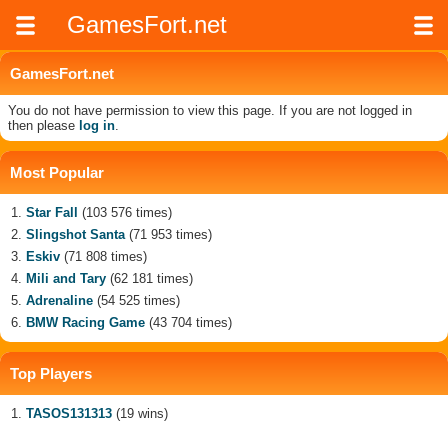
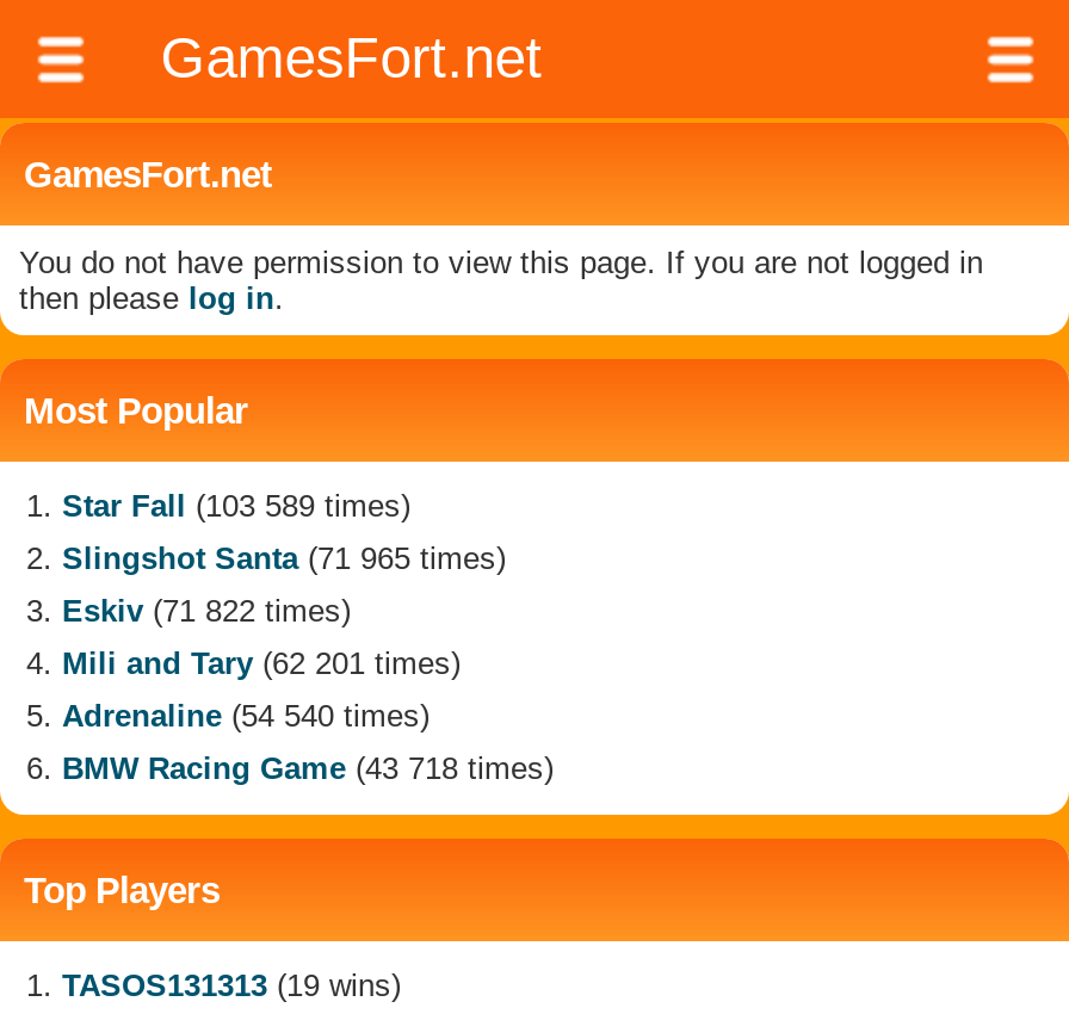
- Star Fall (103 576 times)
+ Star Fall (103 589 times)

- Slingshot Santa (71 953 times)
+ Slingshot Santa (71 965 times)

- Eskiv (71 808 times)
+ Eskiv (71 822 times)

- Mili and Tary (62 181 times)
+ Mili and Tary (62 201 times)

- Adrenaline (54 525 times)
+ Adrenaline (54 540 times)

- BMW Racing Game (43 704 times)
+ BMW Racing Game (43 718 times)
